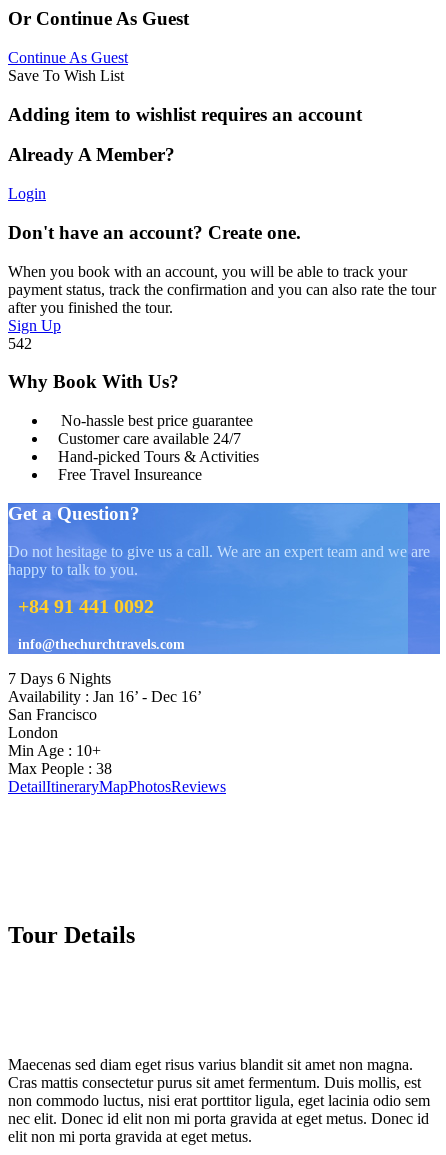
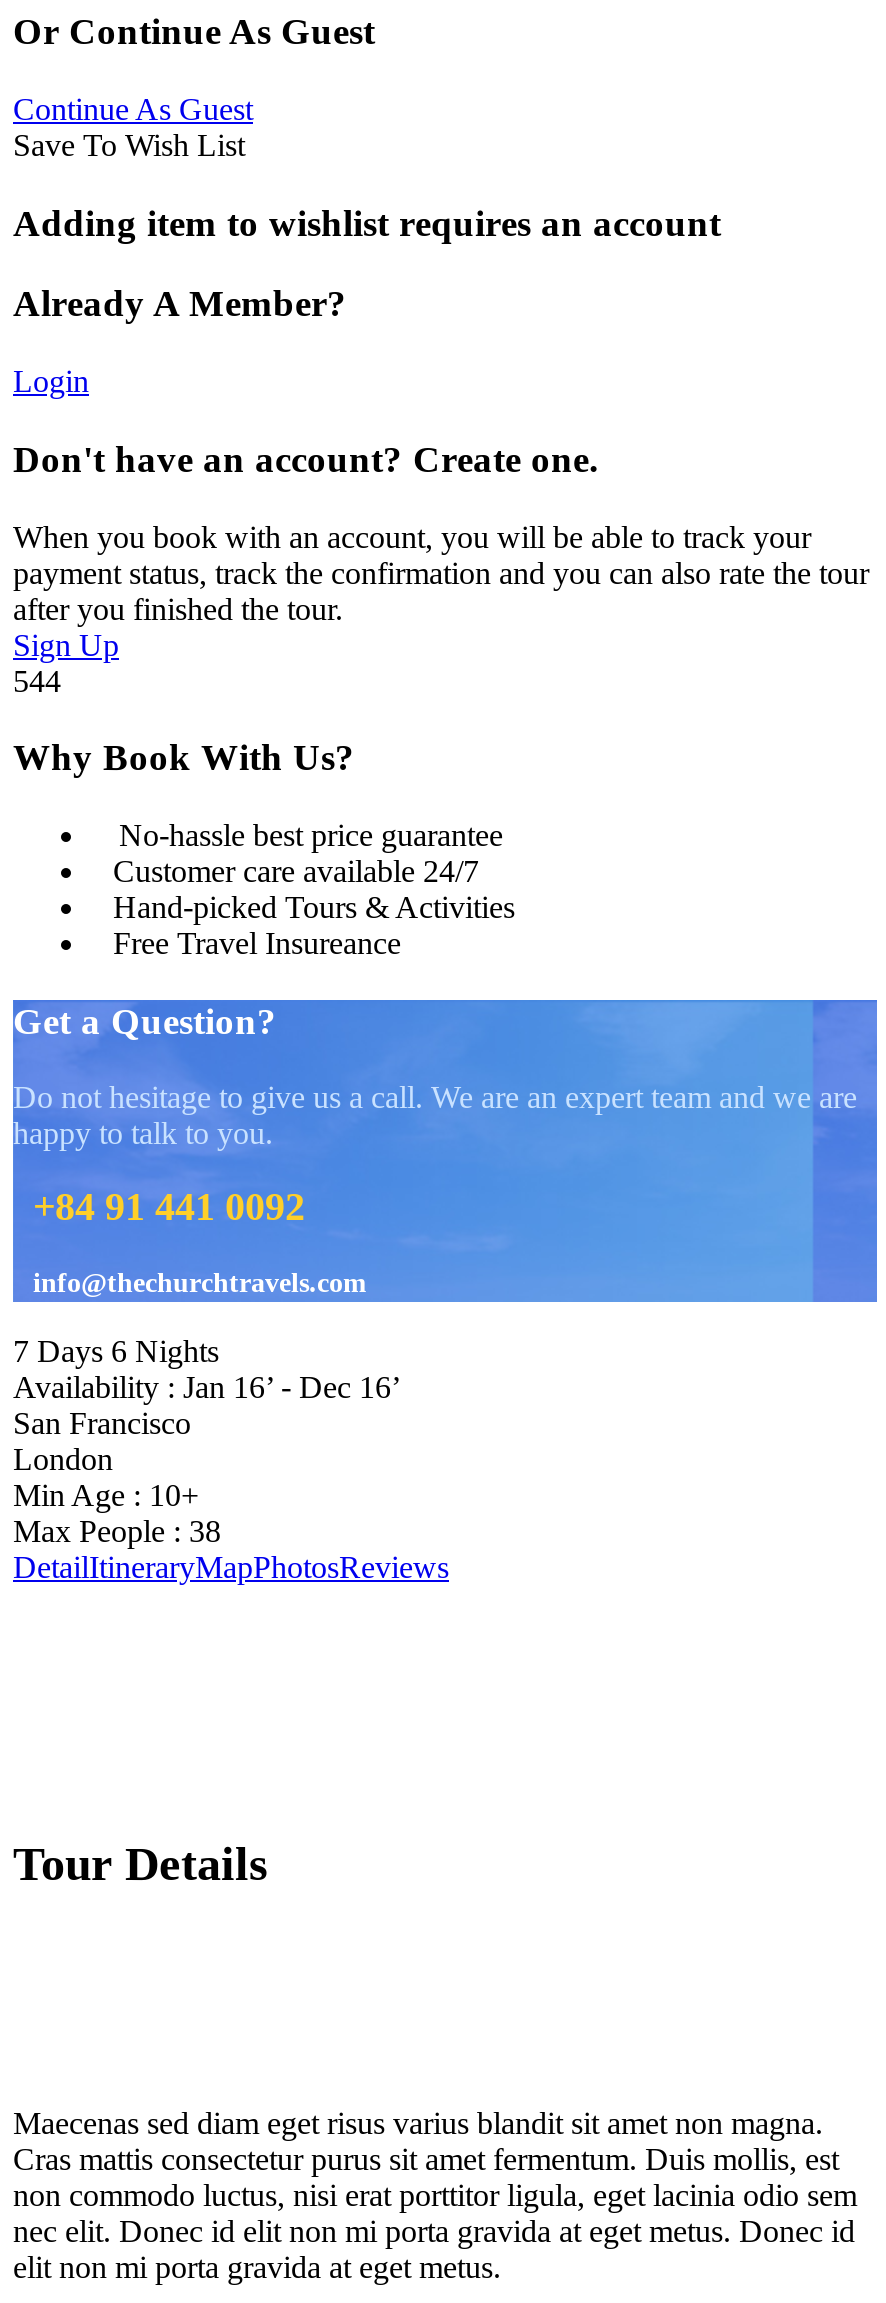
- 542
+ 544
